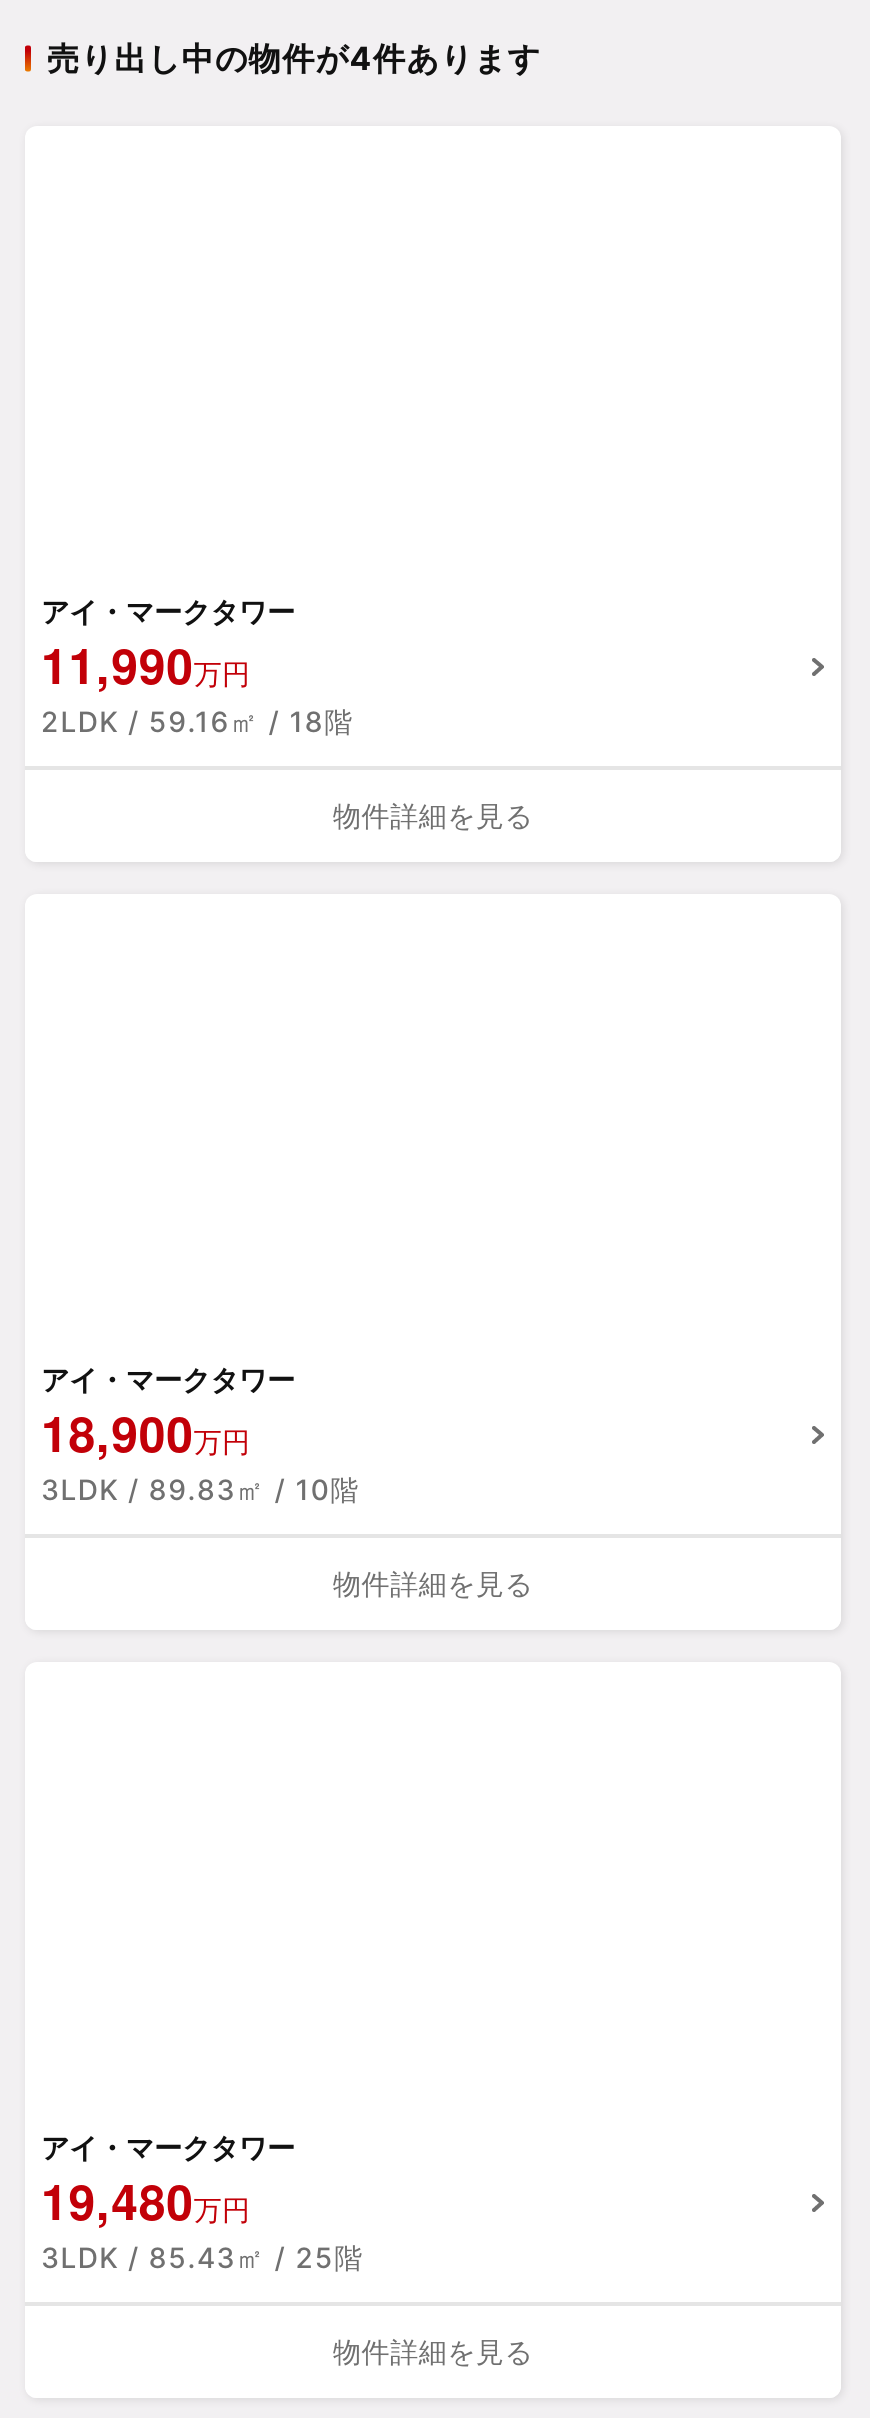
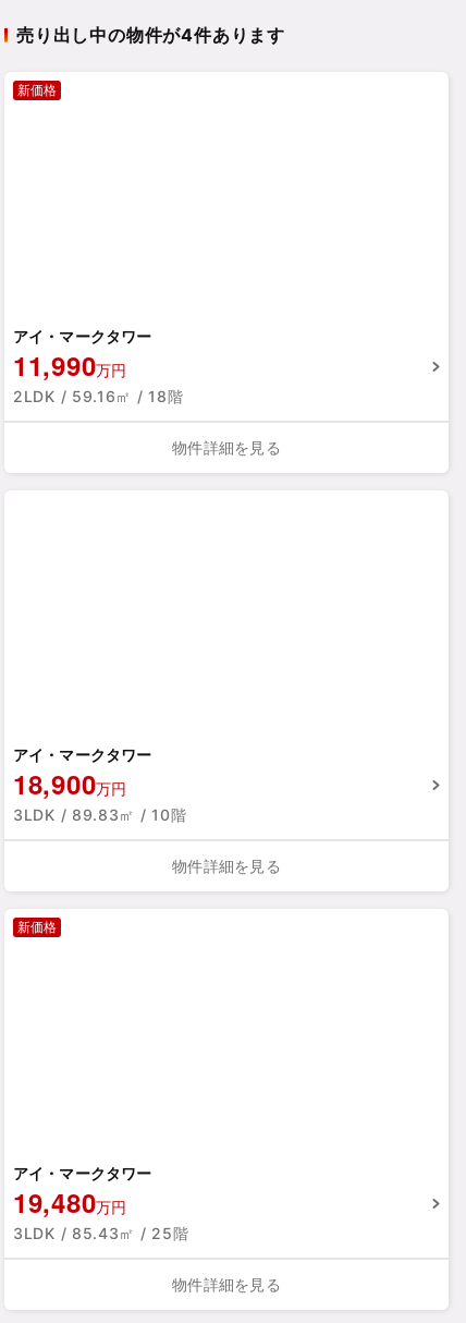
+ 新価格

+ 新価格
